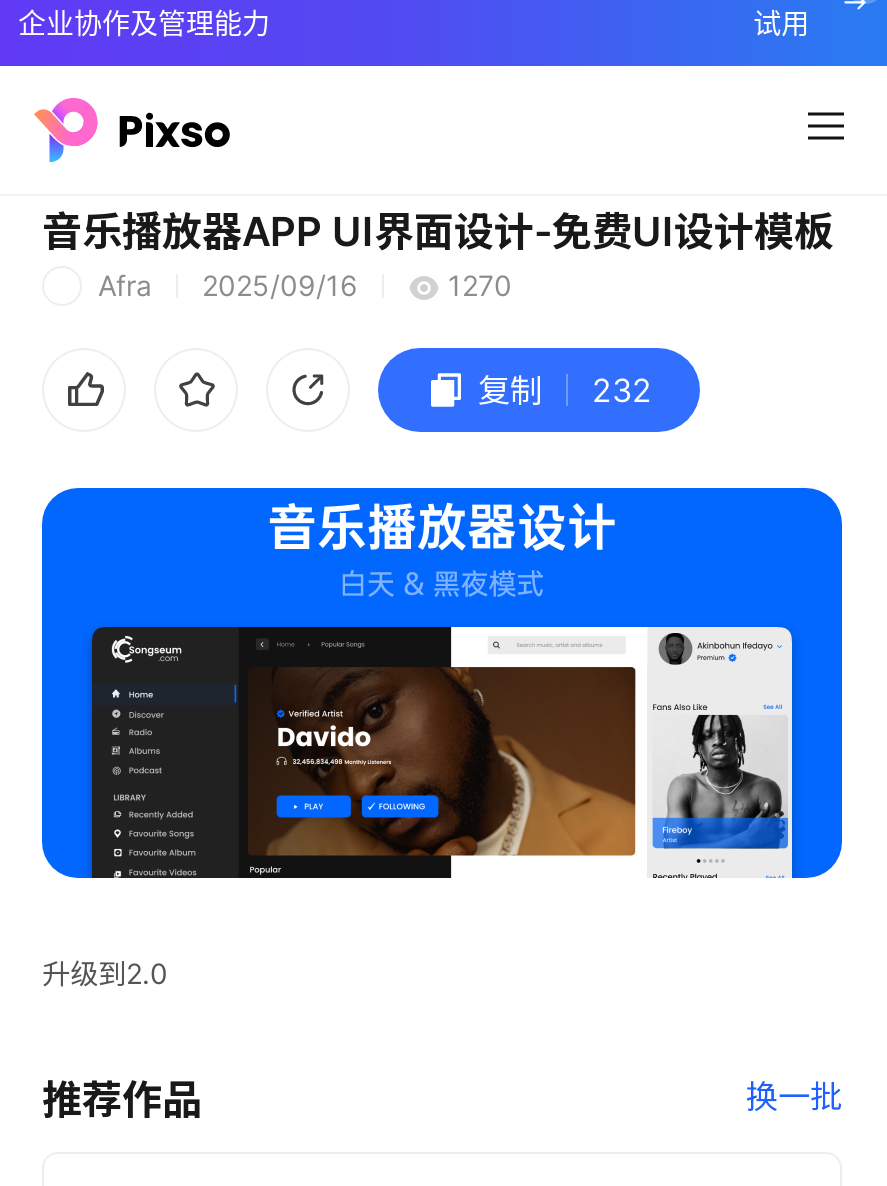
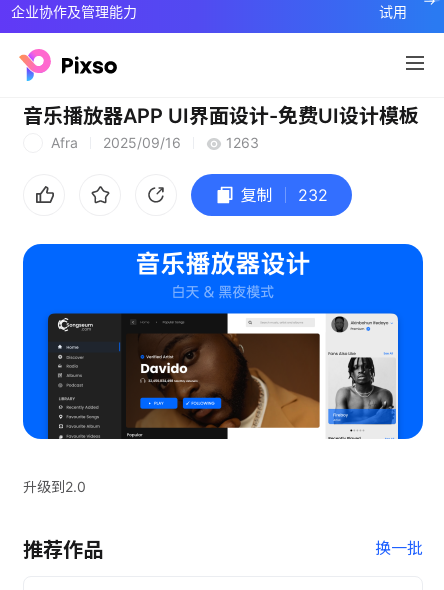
- 1270
+ 1263
